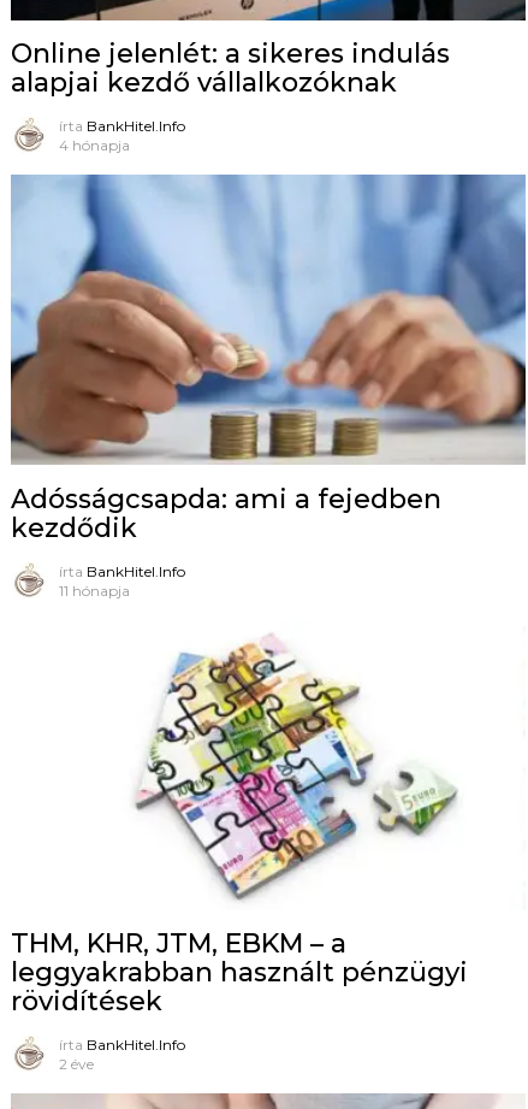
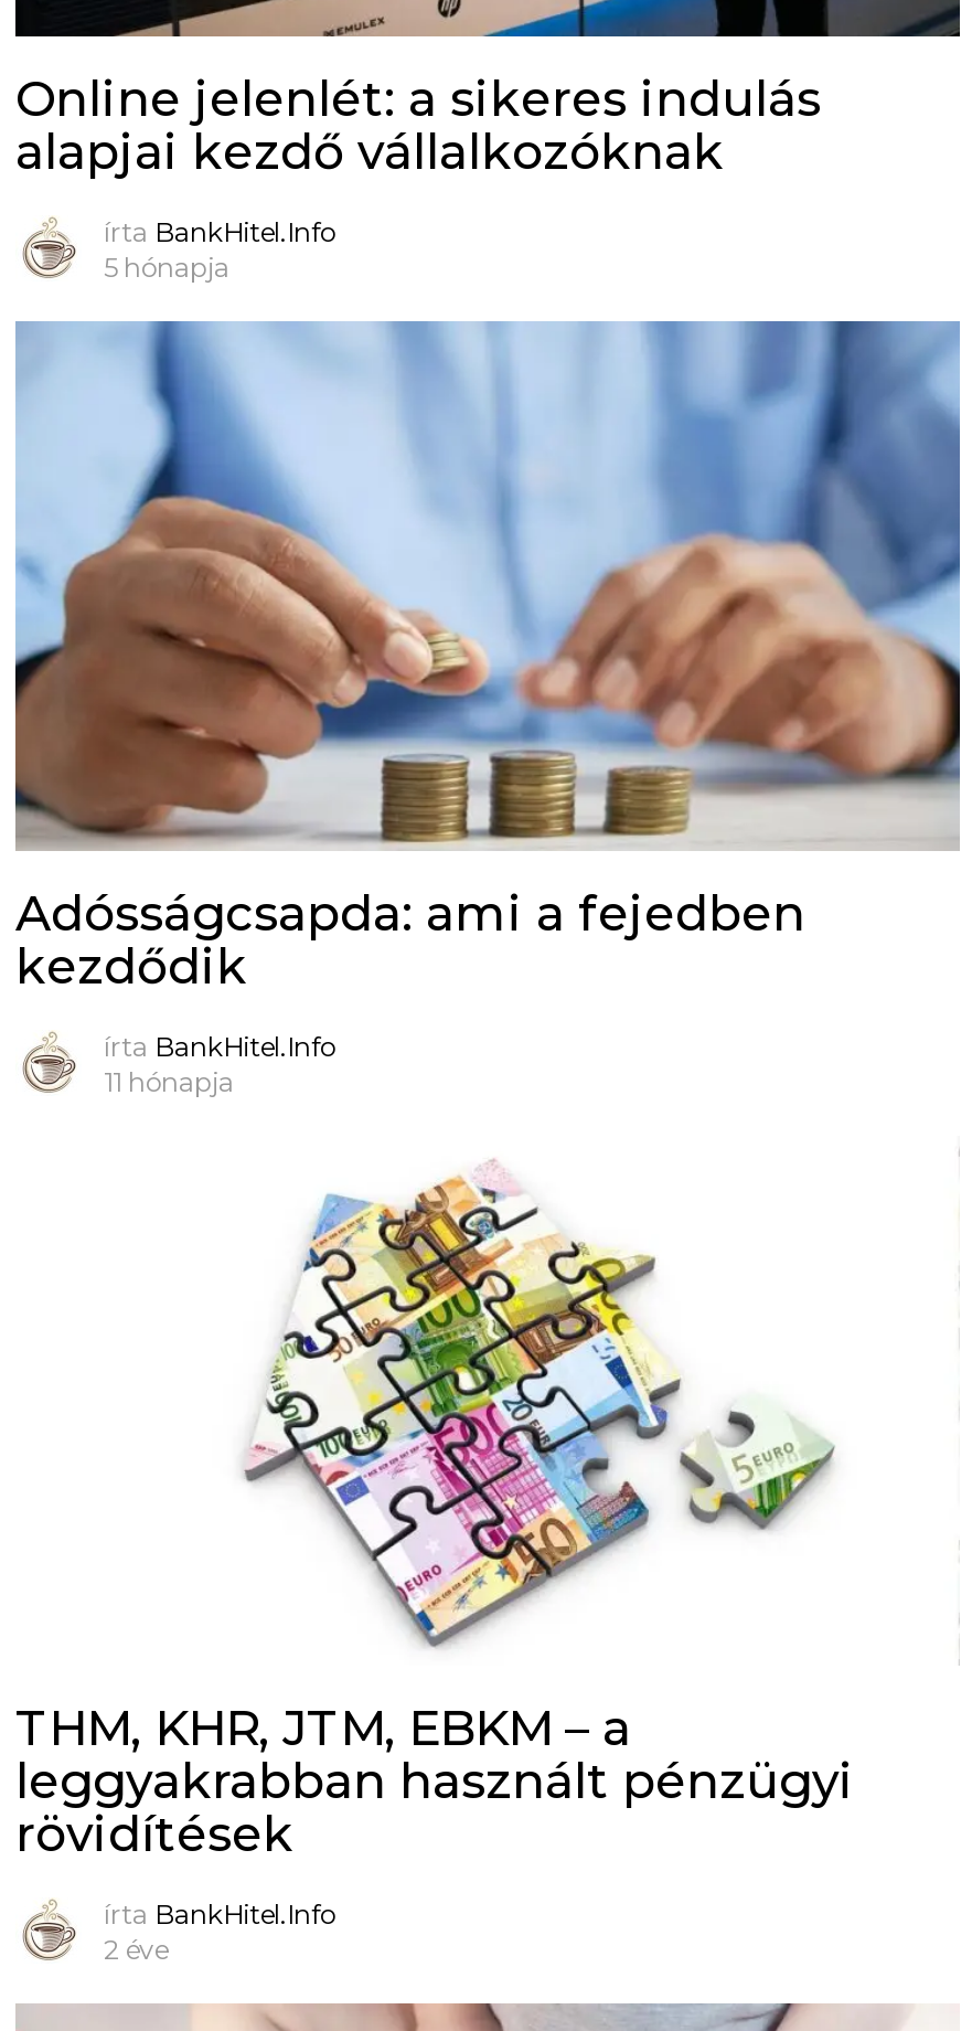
- 4 hónapja
+ 5 hónapja
